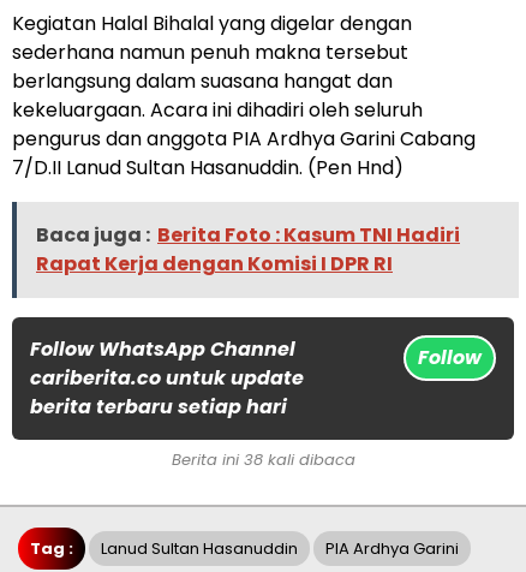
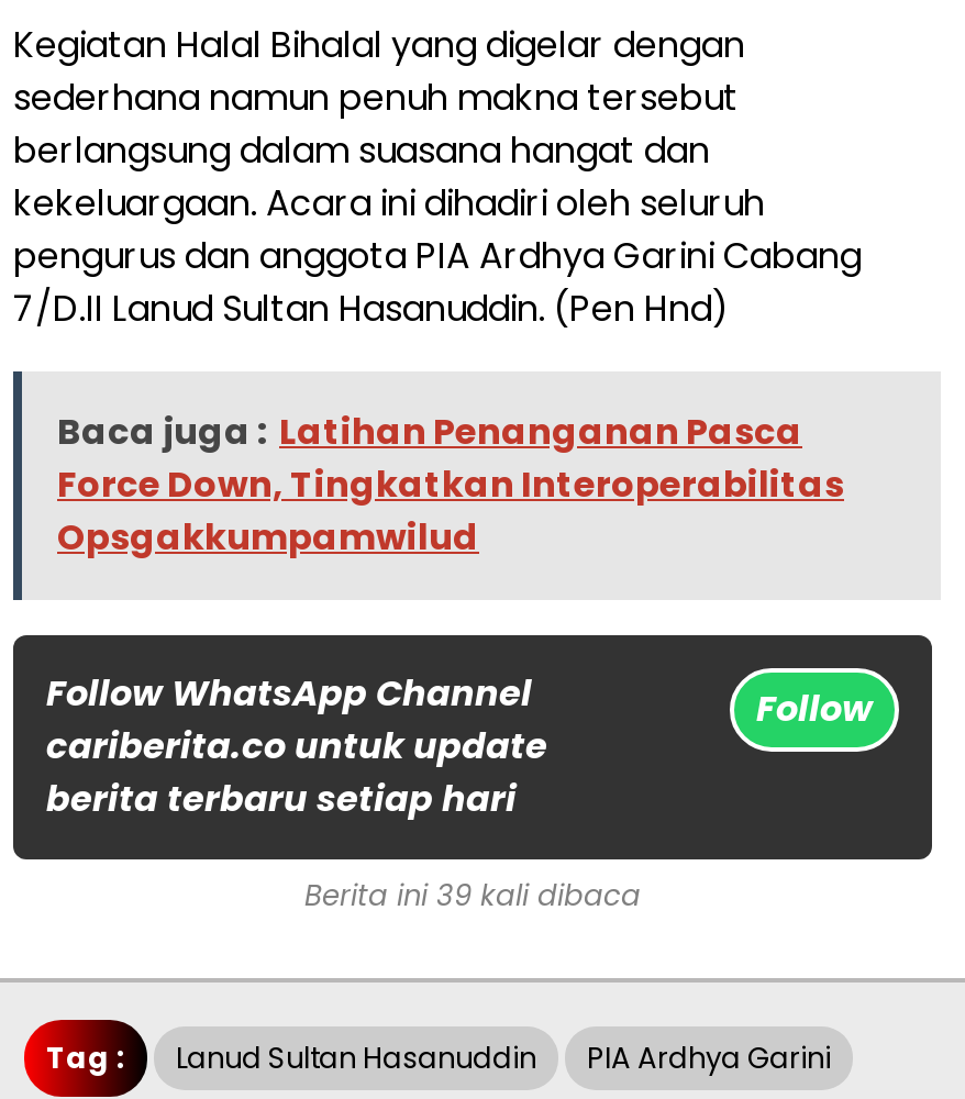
- Baca juga : Berita Foto : Kasum TNI Hadiri
- Rapat Kerja dengan Komisi I DPR RI
+ Baca juga : Latihan Penanganan Pasca
+ Force Down, Tingkatkan Interoperabilitas
+ Opsgakkumpamwilud

- Berita ini 38 kali dibaca
+ Berita ini 39 kali dibaca
